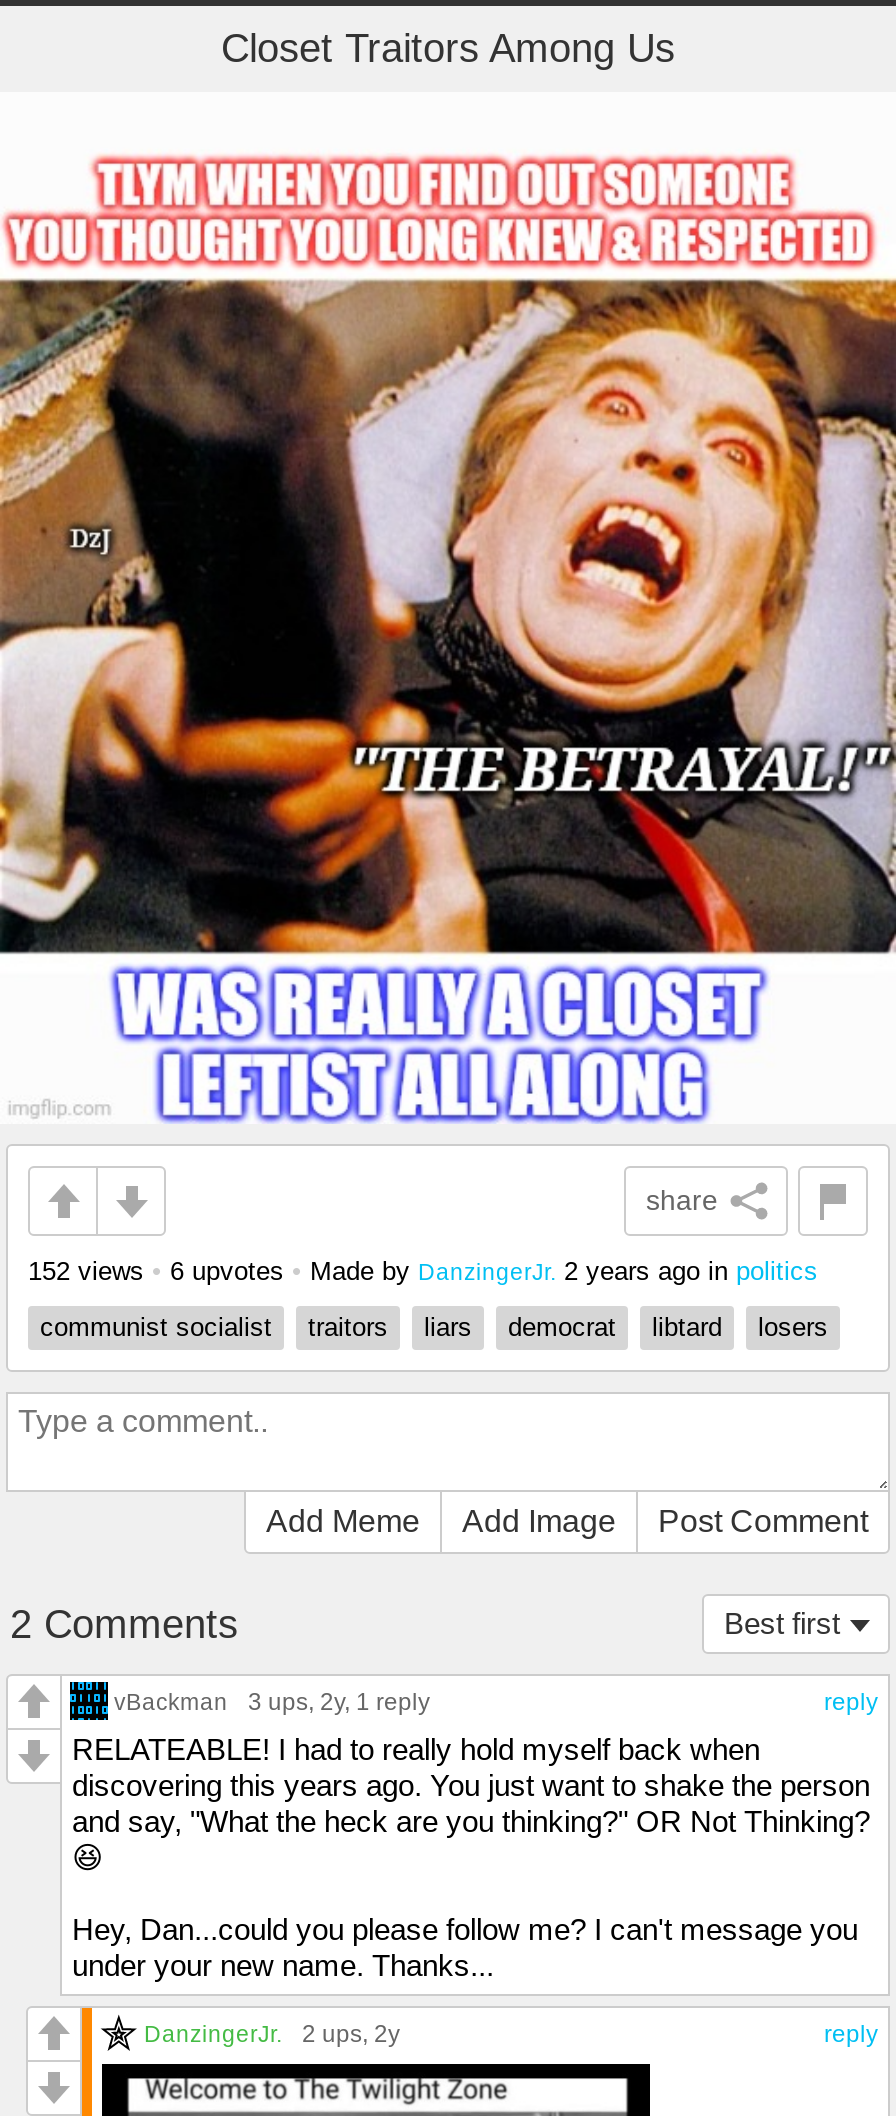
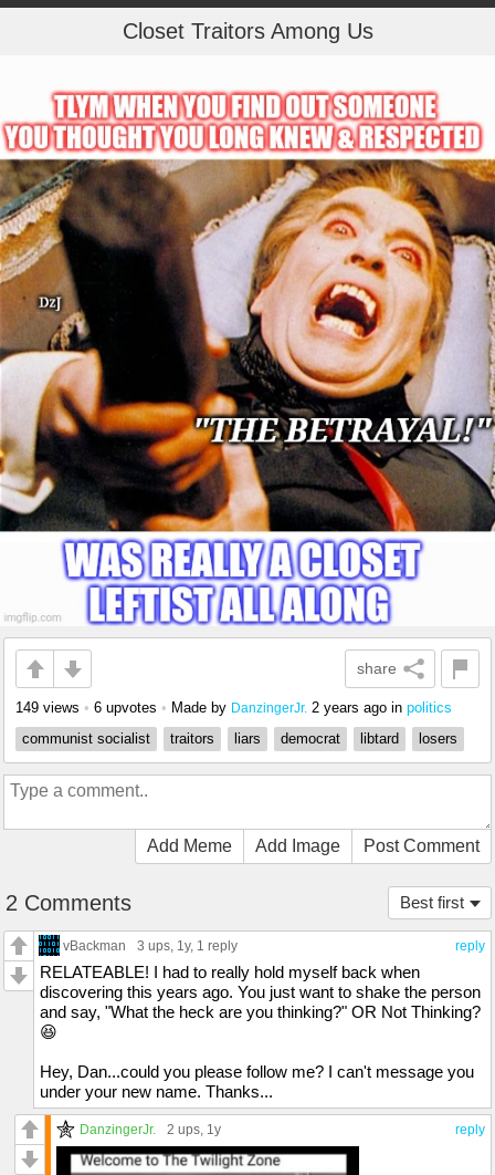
- 152 views • 6 upvotes • Made by DanzingerJr. 2 years ago in politics
+ 149 views • 6 upvotes • Made by DanzingerJr. 2 years ago in politics

- vBackman 3 ups, 2y, 1 reply
+ vBackman 3 ups, 1y, 1 reply

- DanzingerJr. 2 ups, 2y
+ DanzingerJr. 2 ups, 1y
